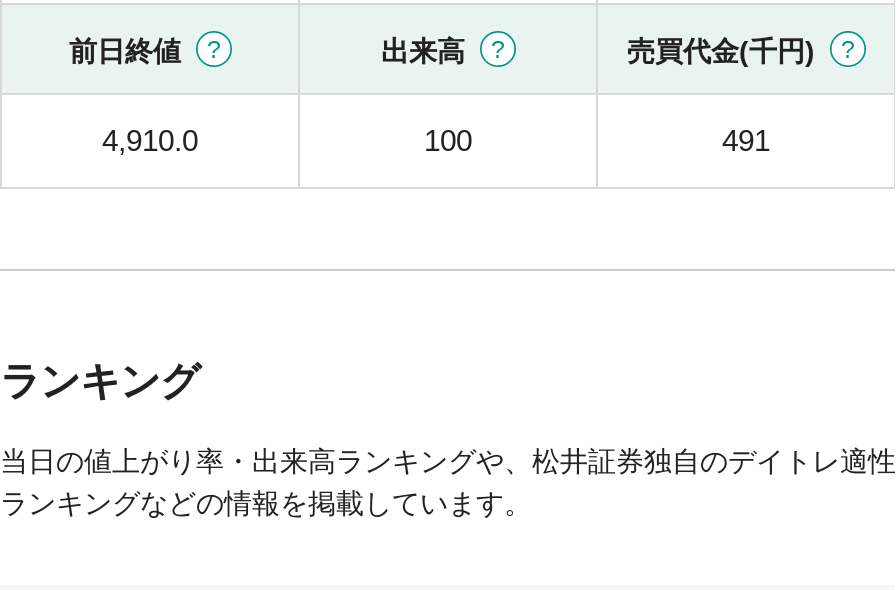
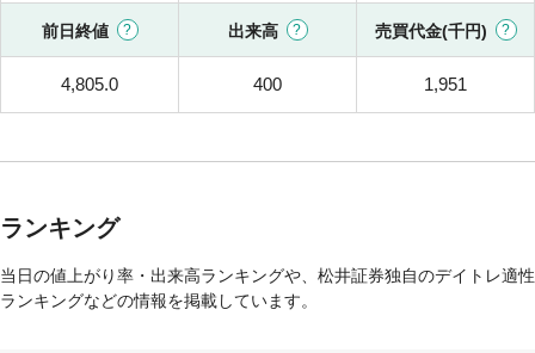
- 4,910.0
+ 4,805.0

- 100
+ 400

- 491
+ 1,951
